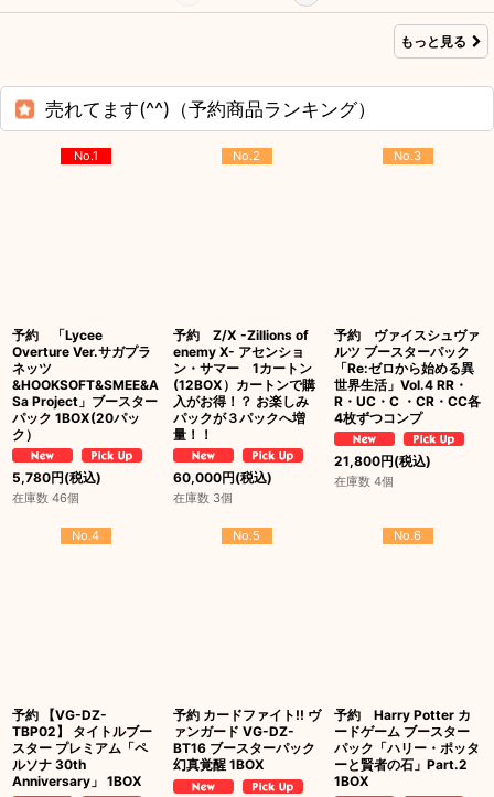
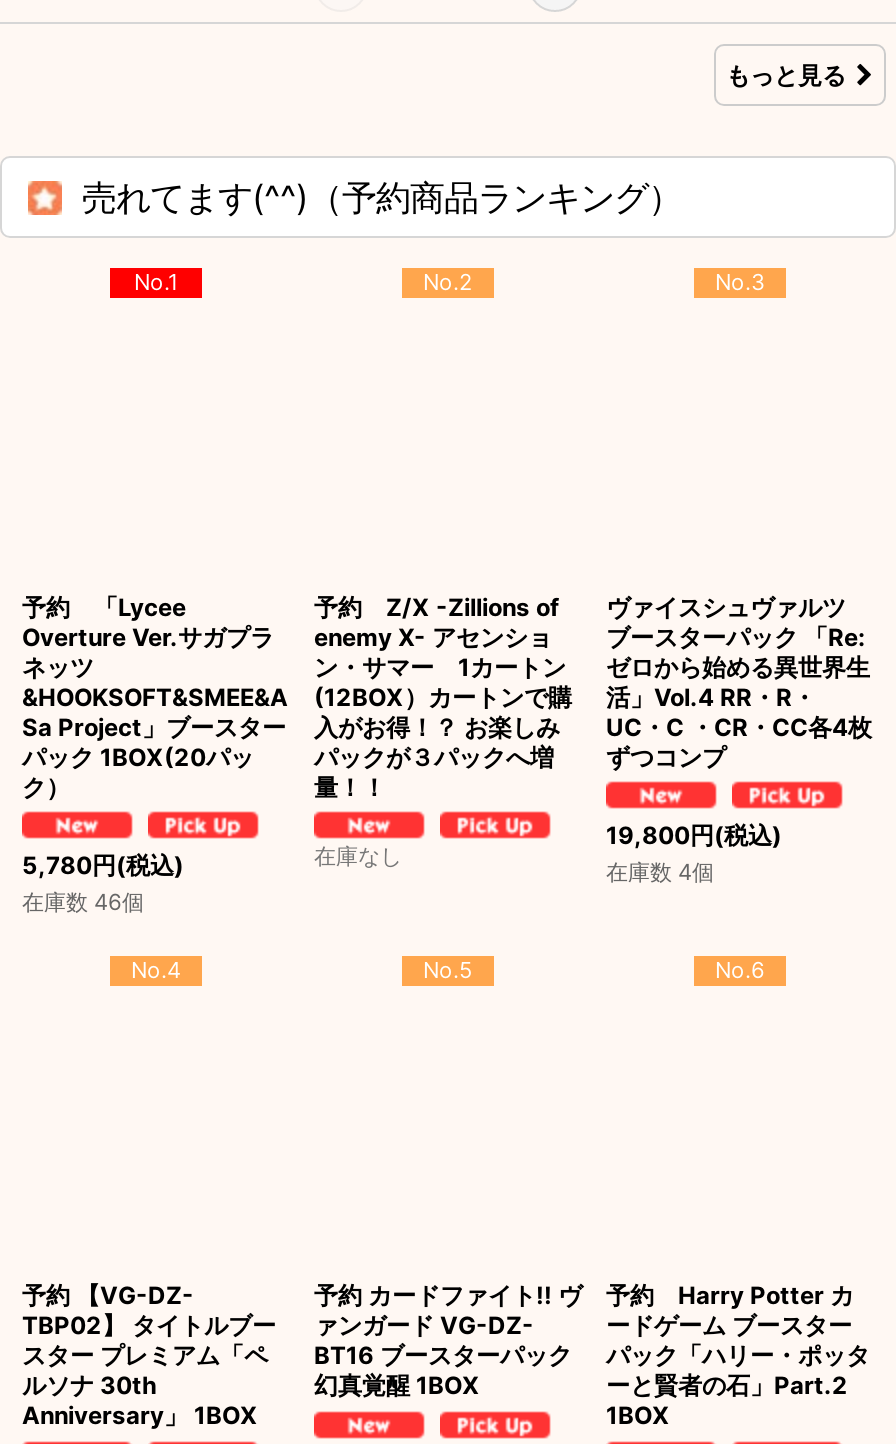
- 予約 ヴァイスシュヴァ
- ルツ ブースターパック
- 「Re:ゼロから始める異
- 世界生活」Vol.4 RR・
- R・UC・C ・CR・CC各
- 4枚ずつコンプ
+ ヴァイスシュヴァルツ
+ ブースターパック 「Re:
+ ゼロから始める異世界生
+ 活」Vol.4 RR・R・
+ UC・C ・CR・CC各4枚
+ ずつコンプ

- 21,800円(税込)
+ 19,800円(税込)

- 60,000円(税込)
- 在庫数 3個
+ 在庫なし
